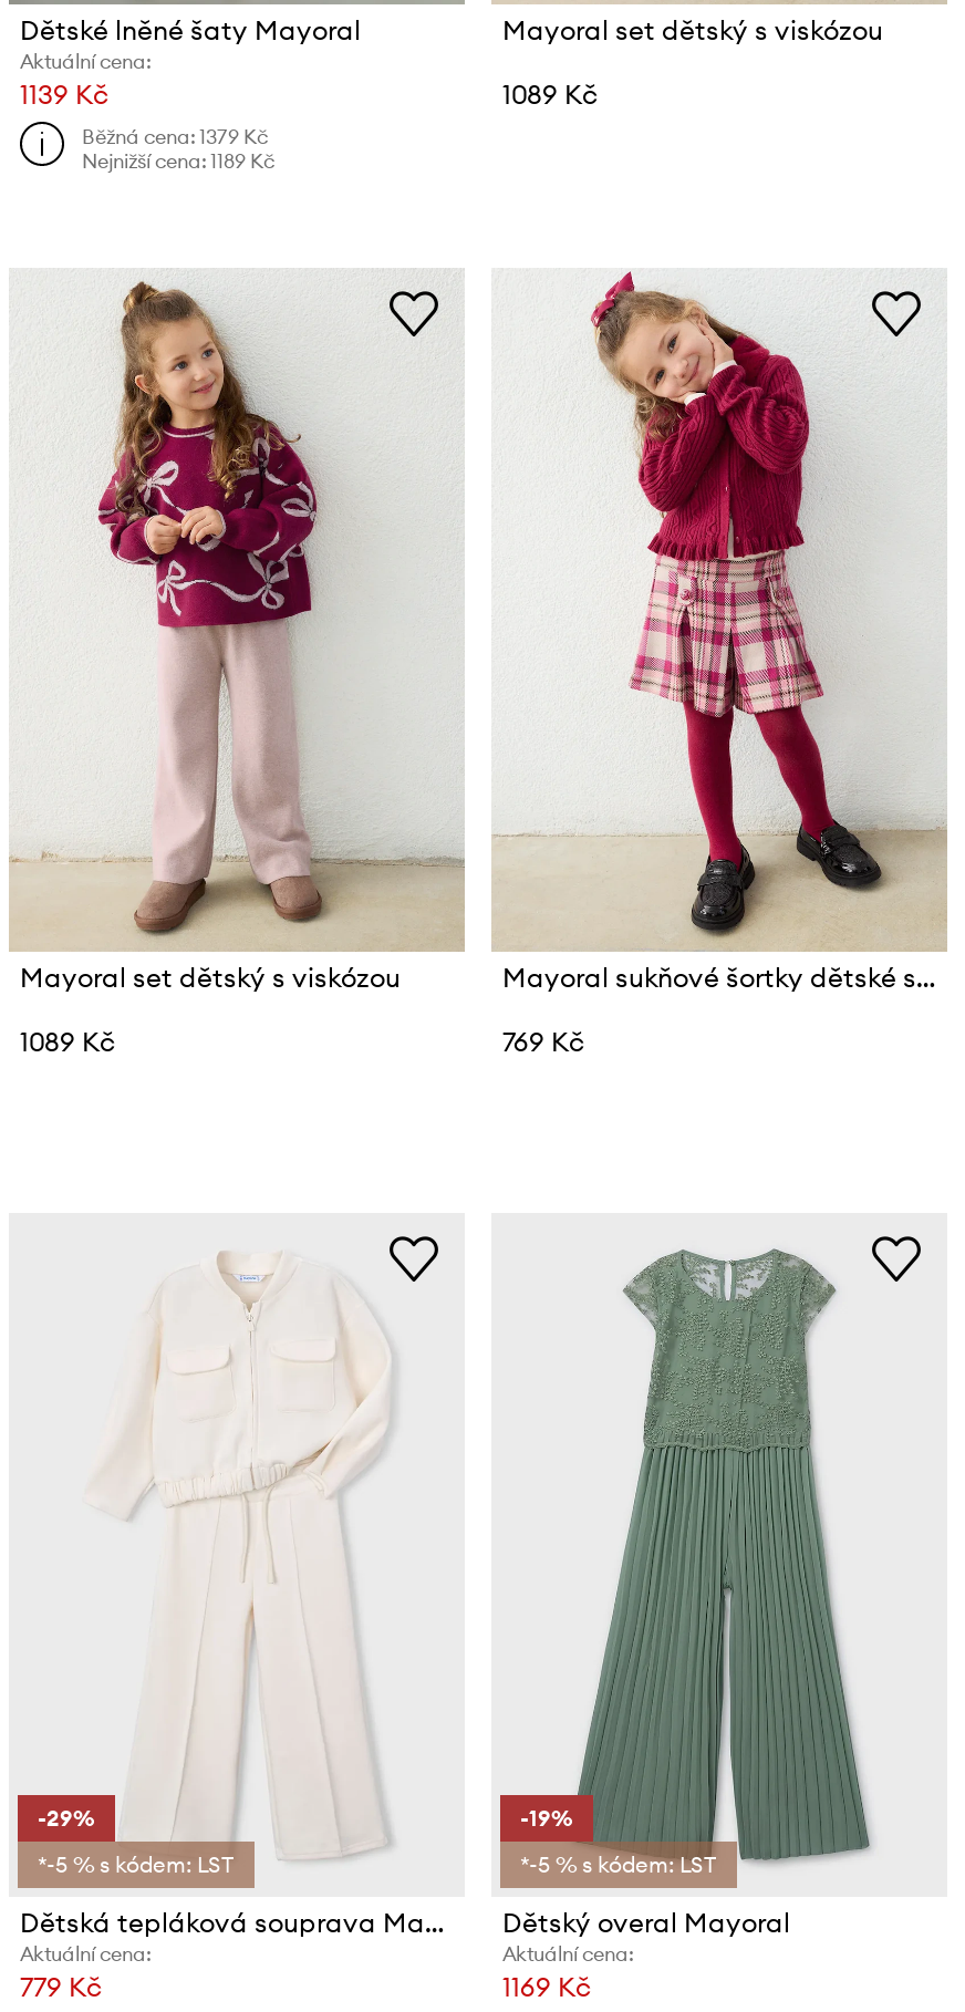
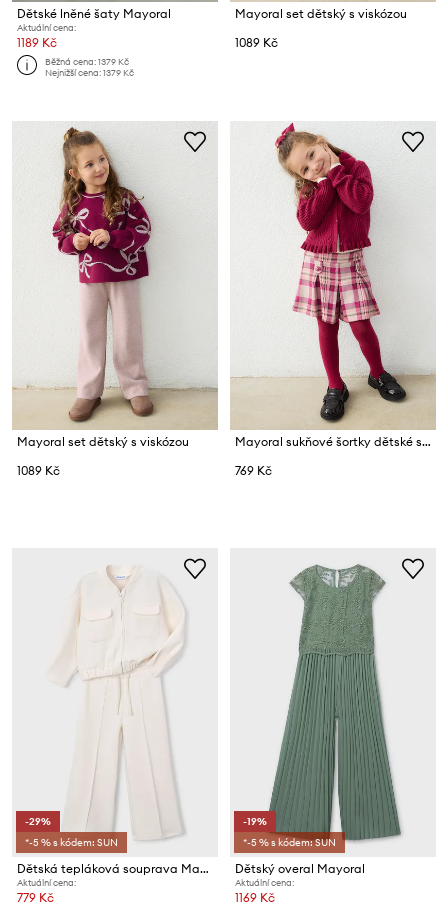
- 1139 Kč
+ 1189 Kč

- Nejnižší cena: 1189 Kč
+ Nejnižší cena: 1379 Kč

- *-5 % s kódem: LST
+ *-5 % s kódem: SUN

- *-5 % s kódem: LST
+ *-5 % s kódem: SUN
